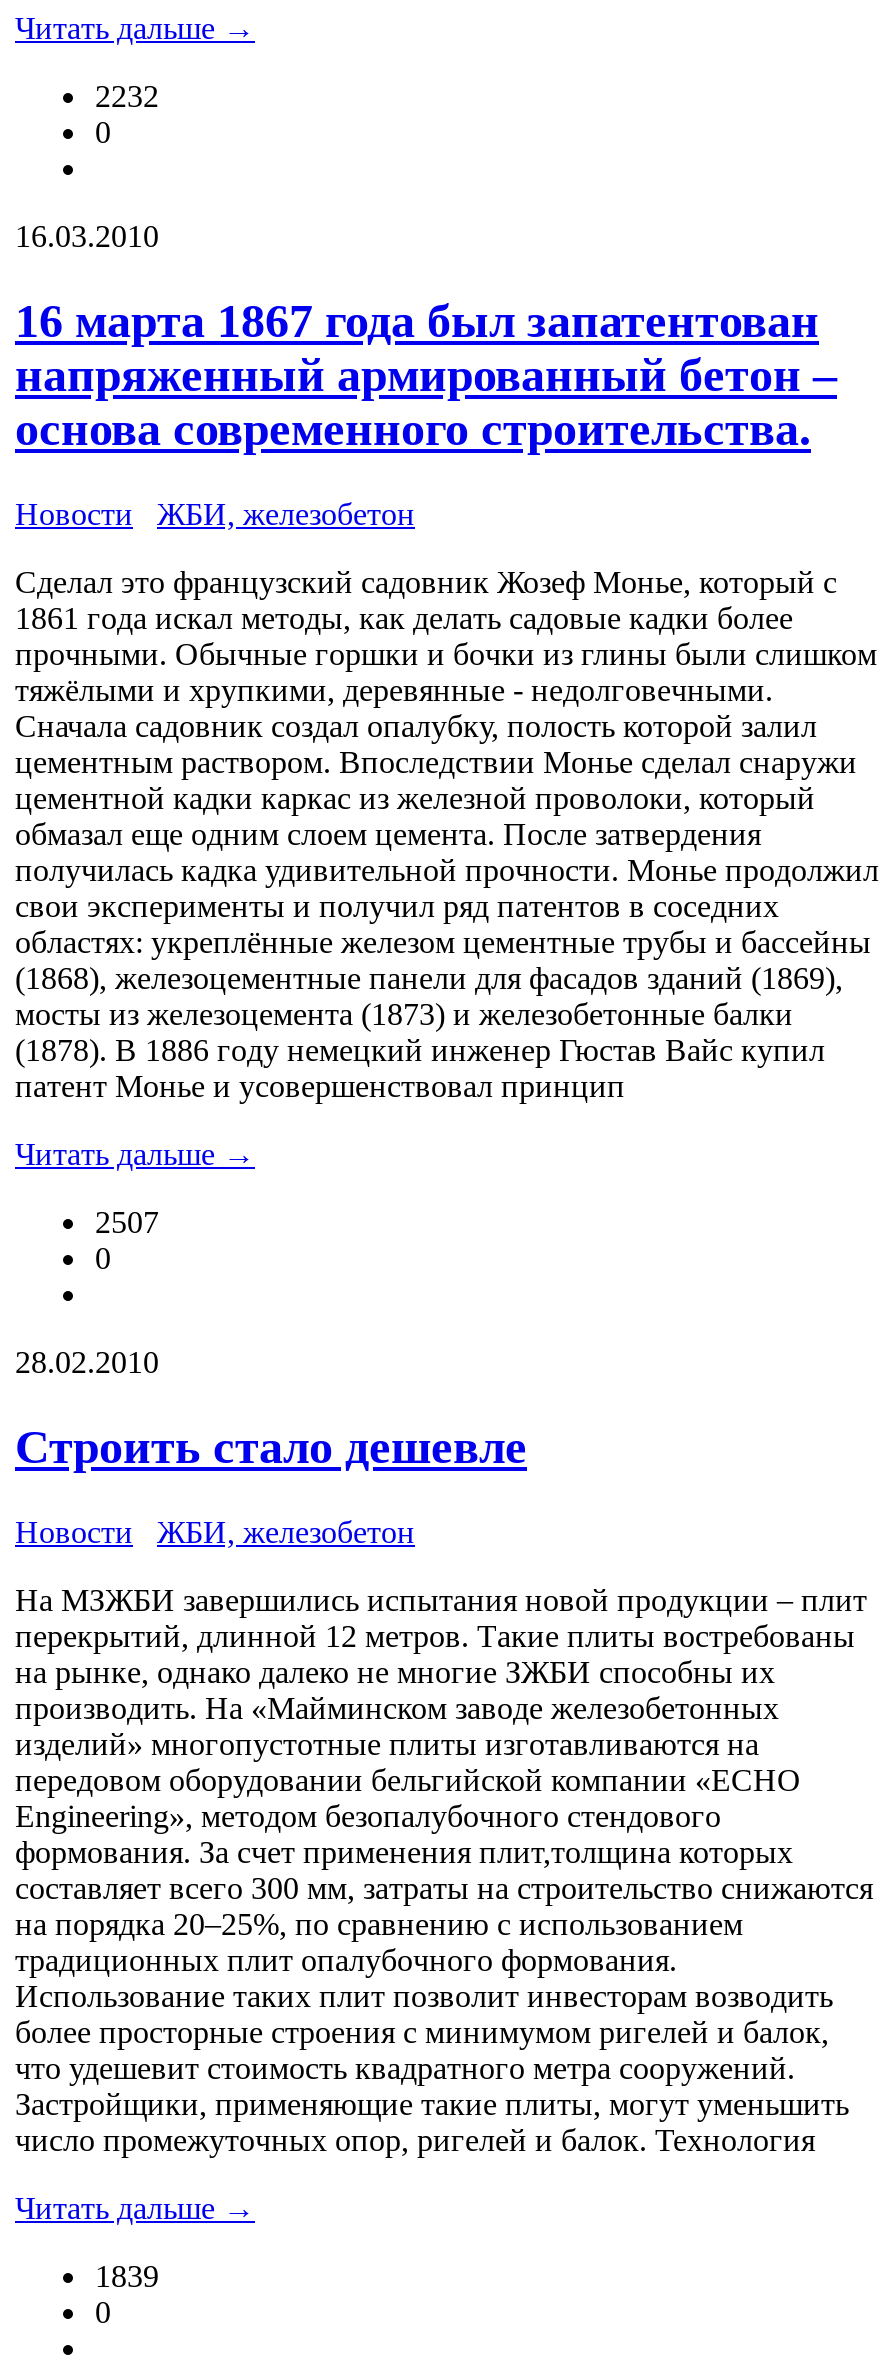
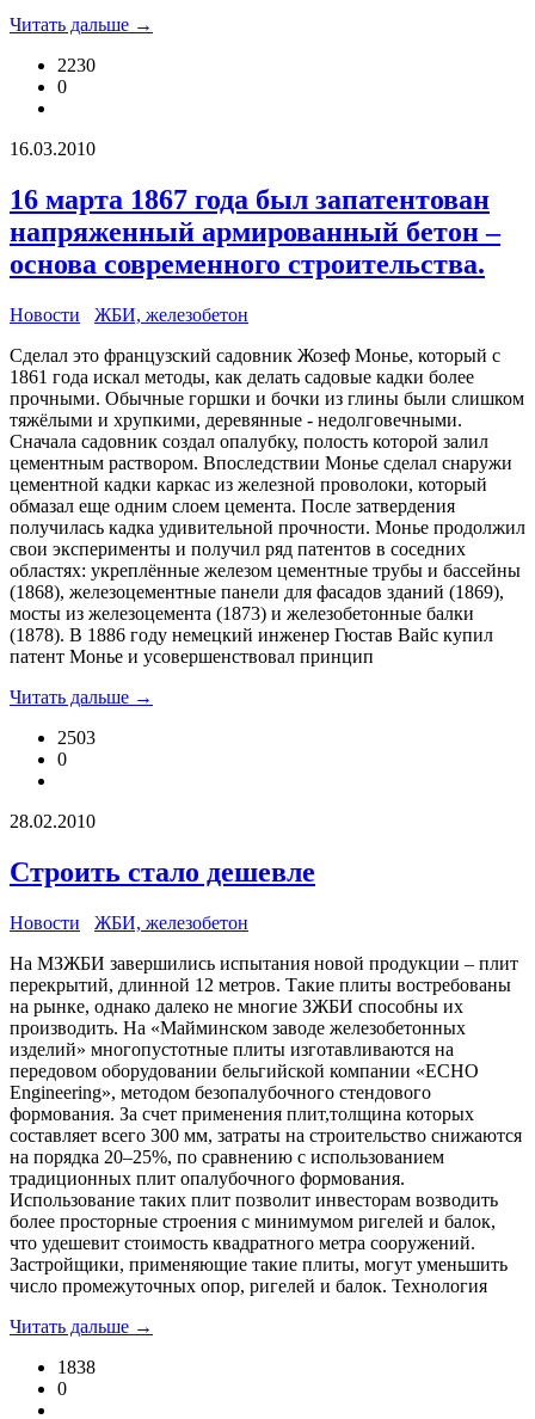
- 2232
+ 2230

- 2507
+ 2503

- 1839
+ 1838
